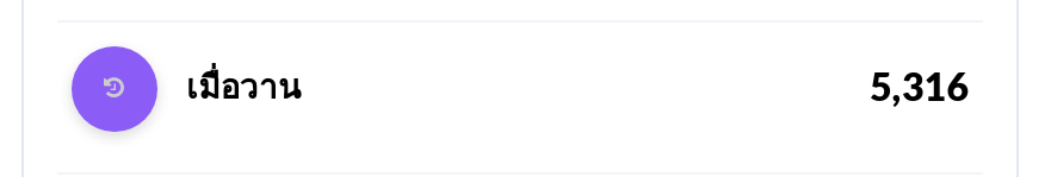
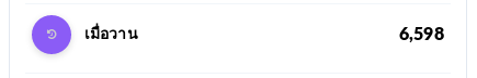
- 5,316
+ 6,598
